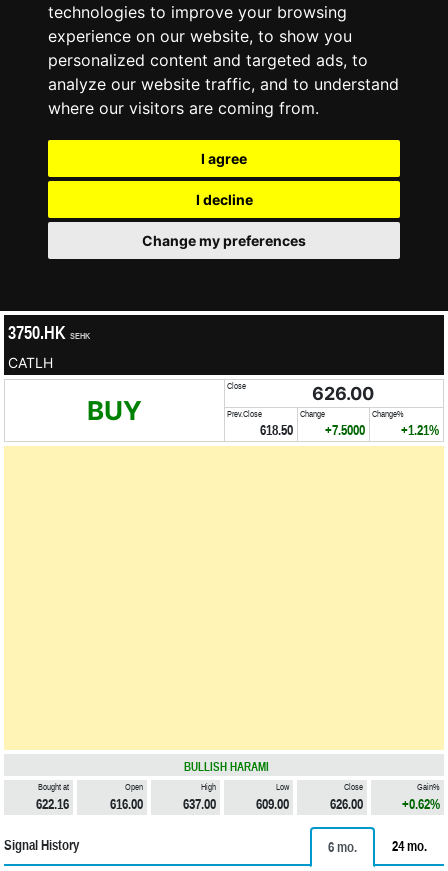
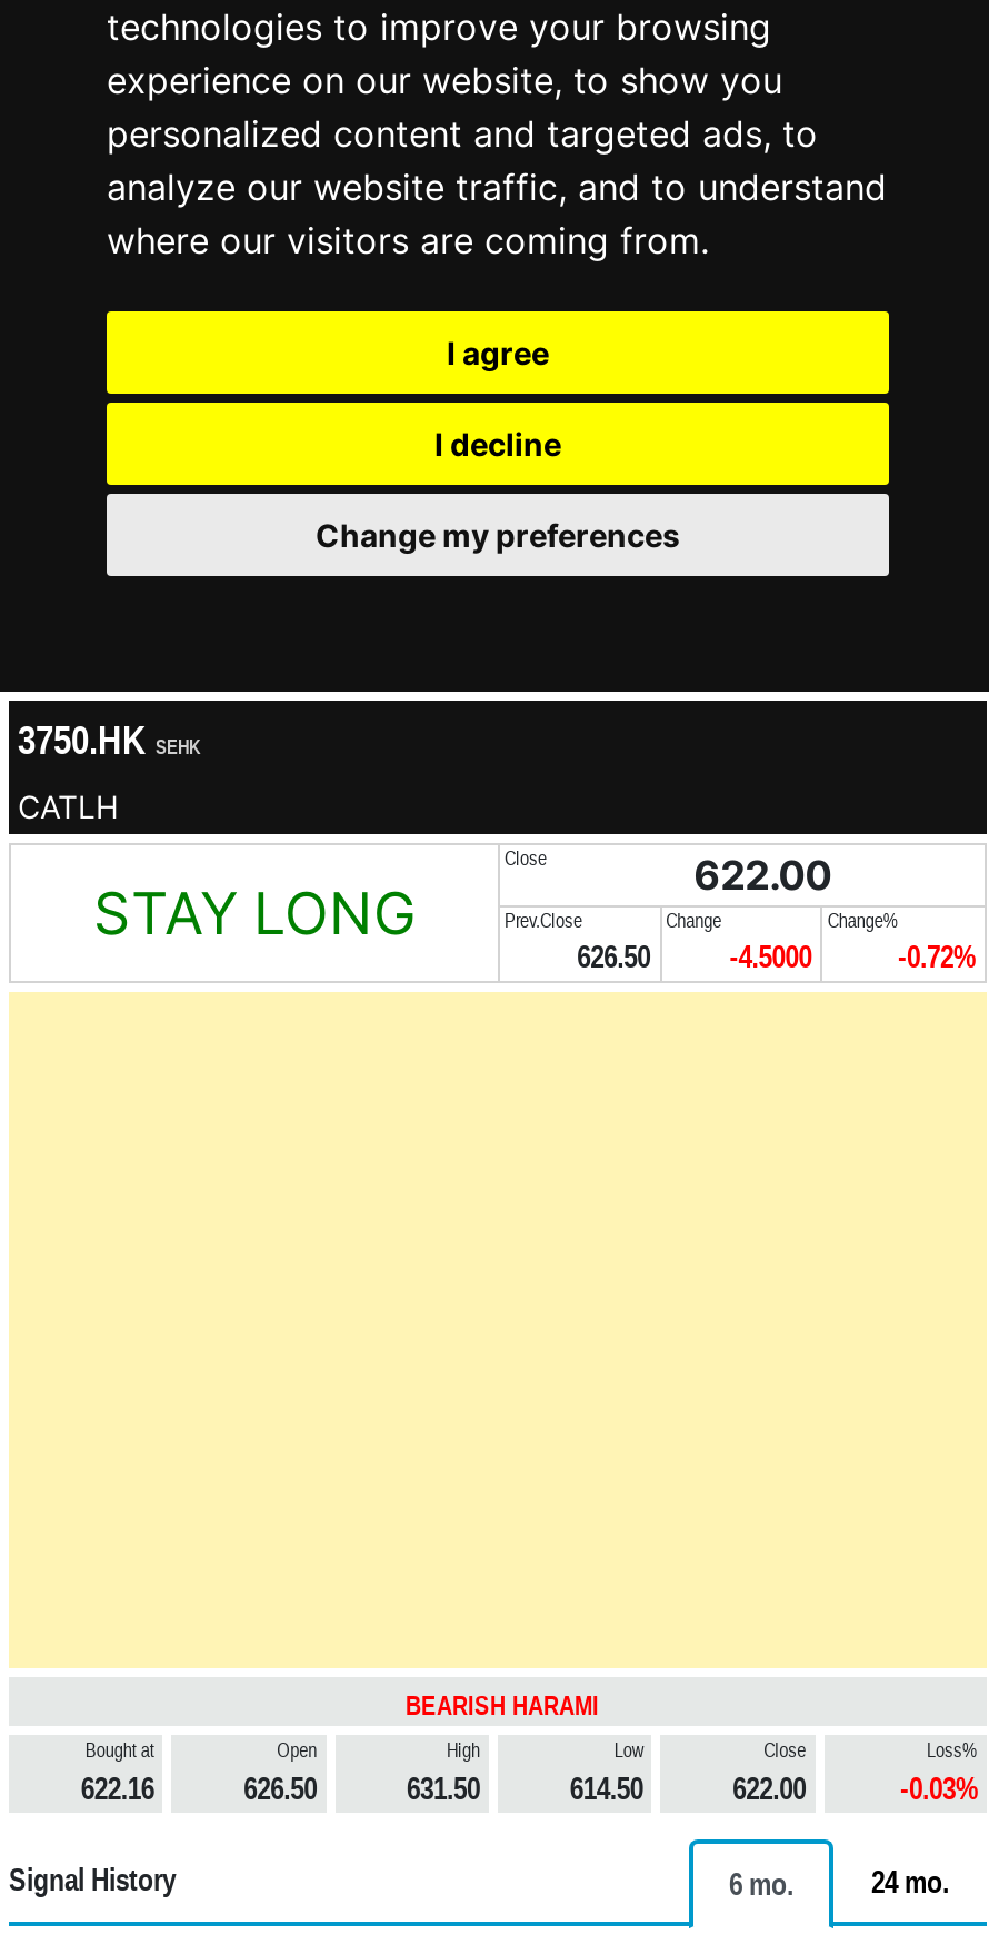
- 626.00
+ 622.00

- BUY
+ STAY LONG

- 618.50
+ 626.50

- +7.5000
+ -4.5000

- +1.21%
+ -0.72%

- BULLISH HARAMI
+ BEARISH HARAMI

- Gain%
- +0.62%
+ Loss%
+ -0.03%

- 616.00
+ 626.50

- 637.00
+ 631.50

- 609.00
+ 614.50

- 626.00
+ 622.00
